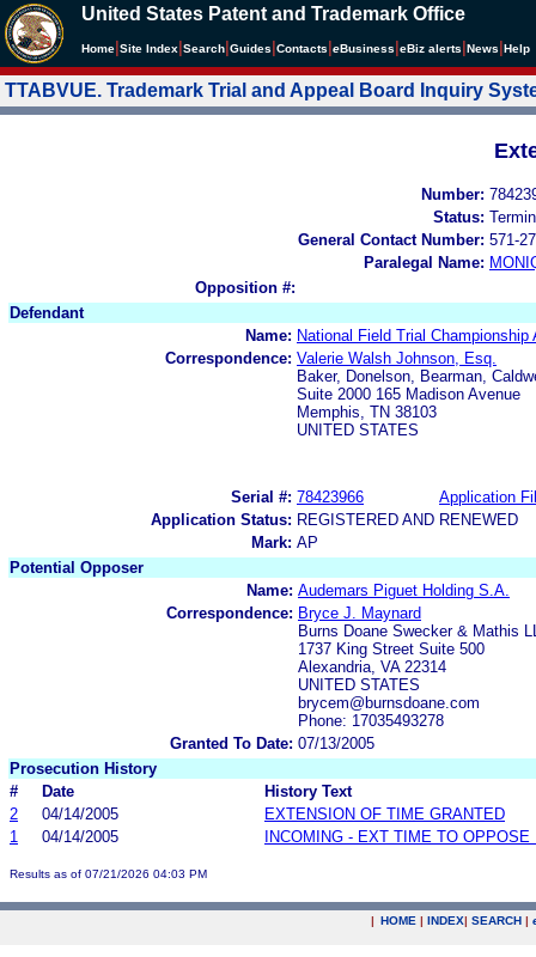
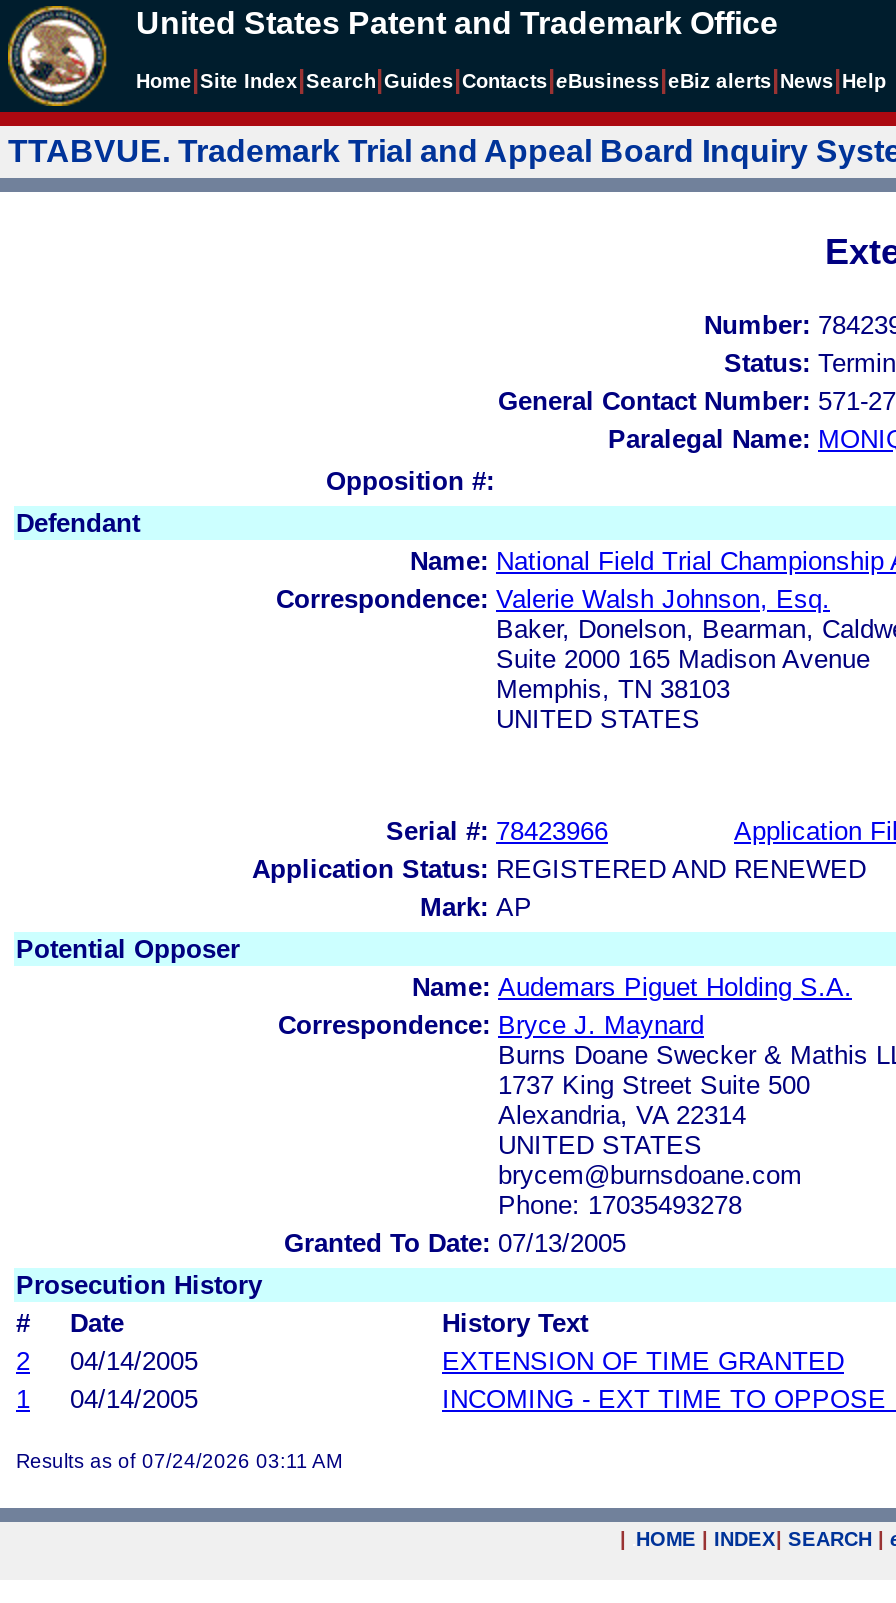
- Results as of 07/21/2026 04:03 PM
+ Results as of 07/24/2026 03:11 AM
